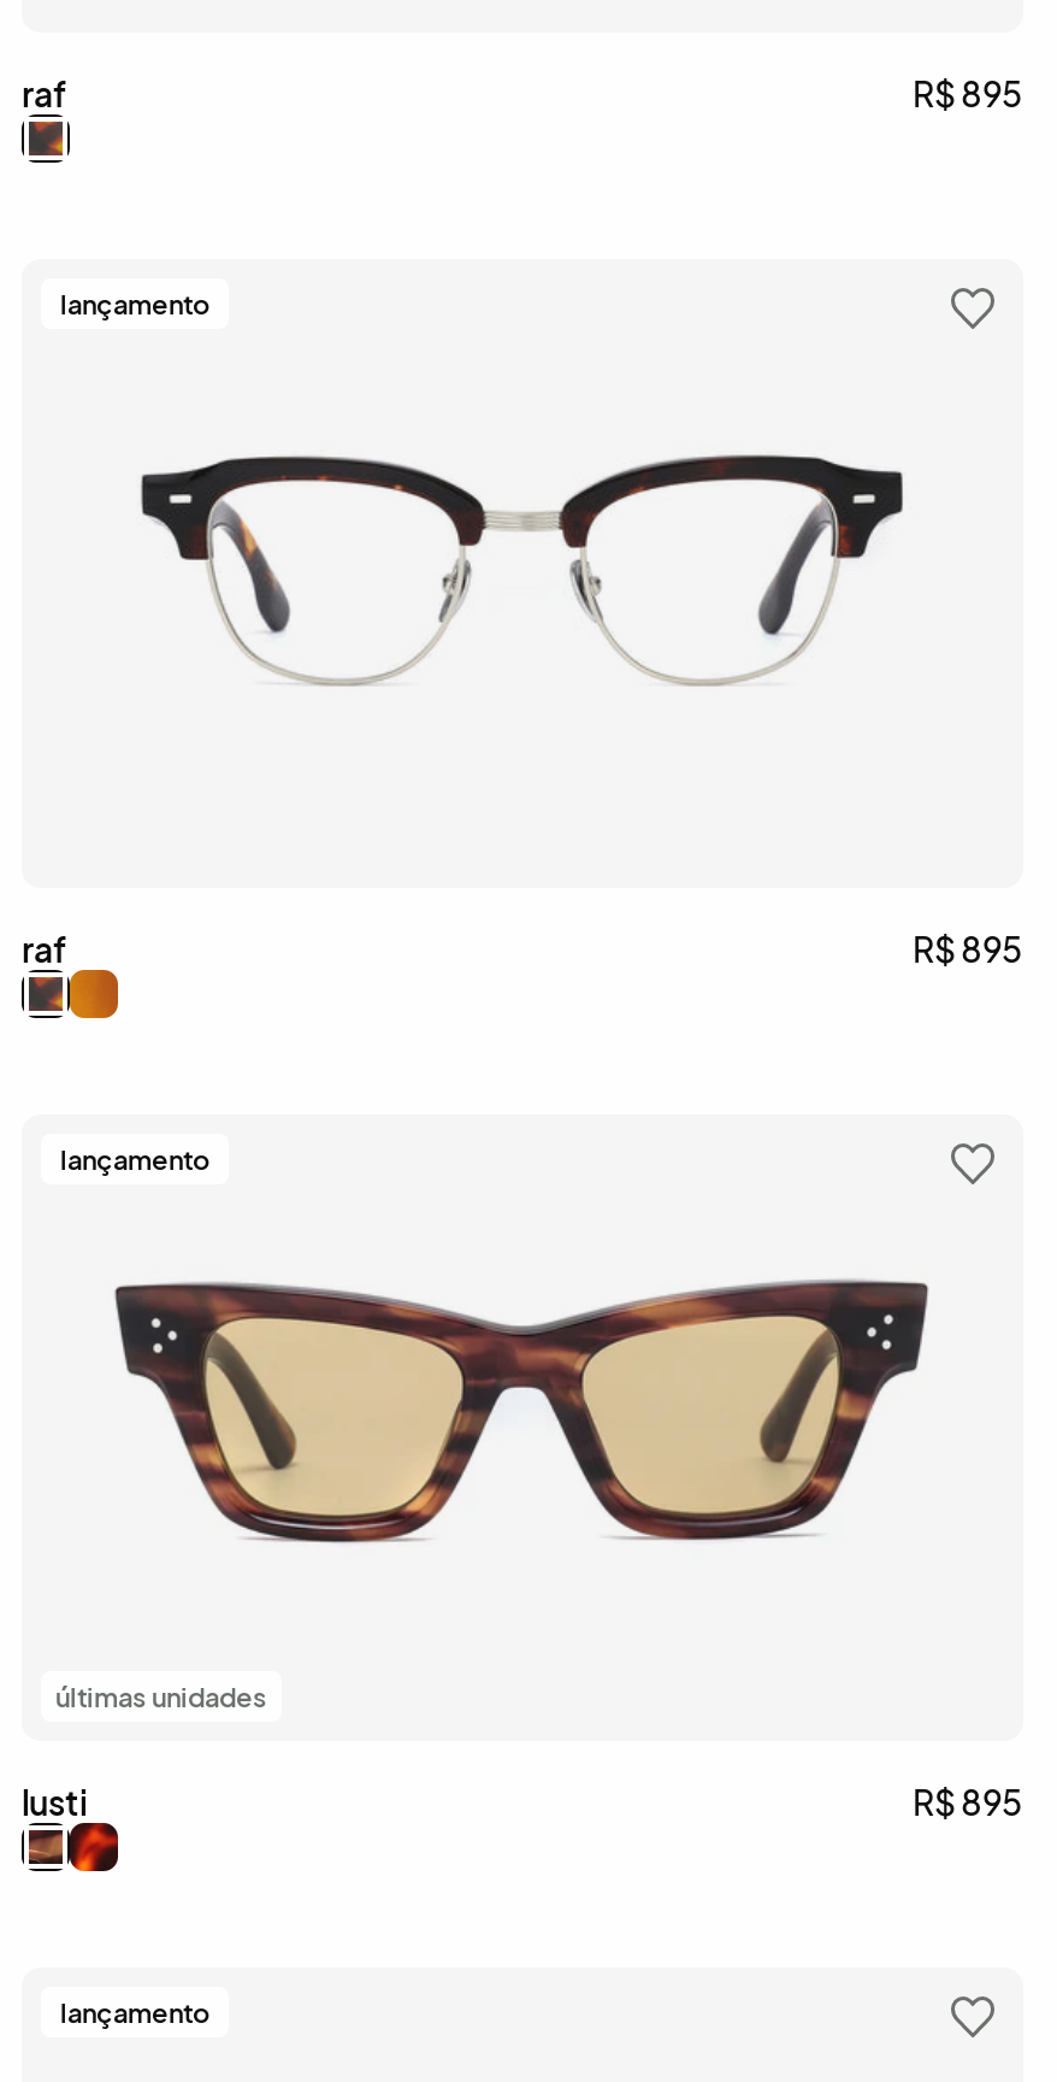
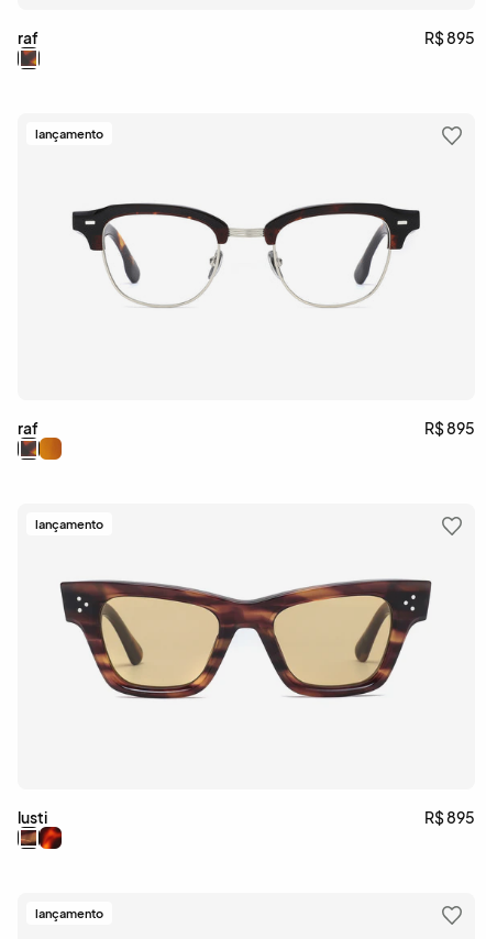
- últimas unidades
